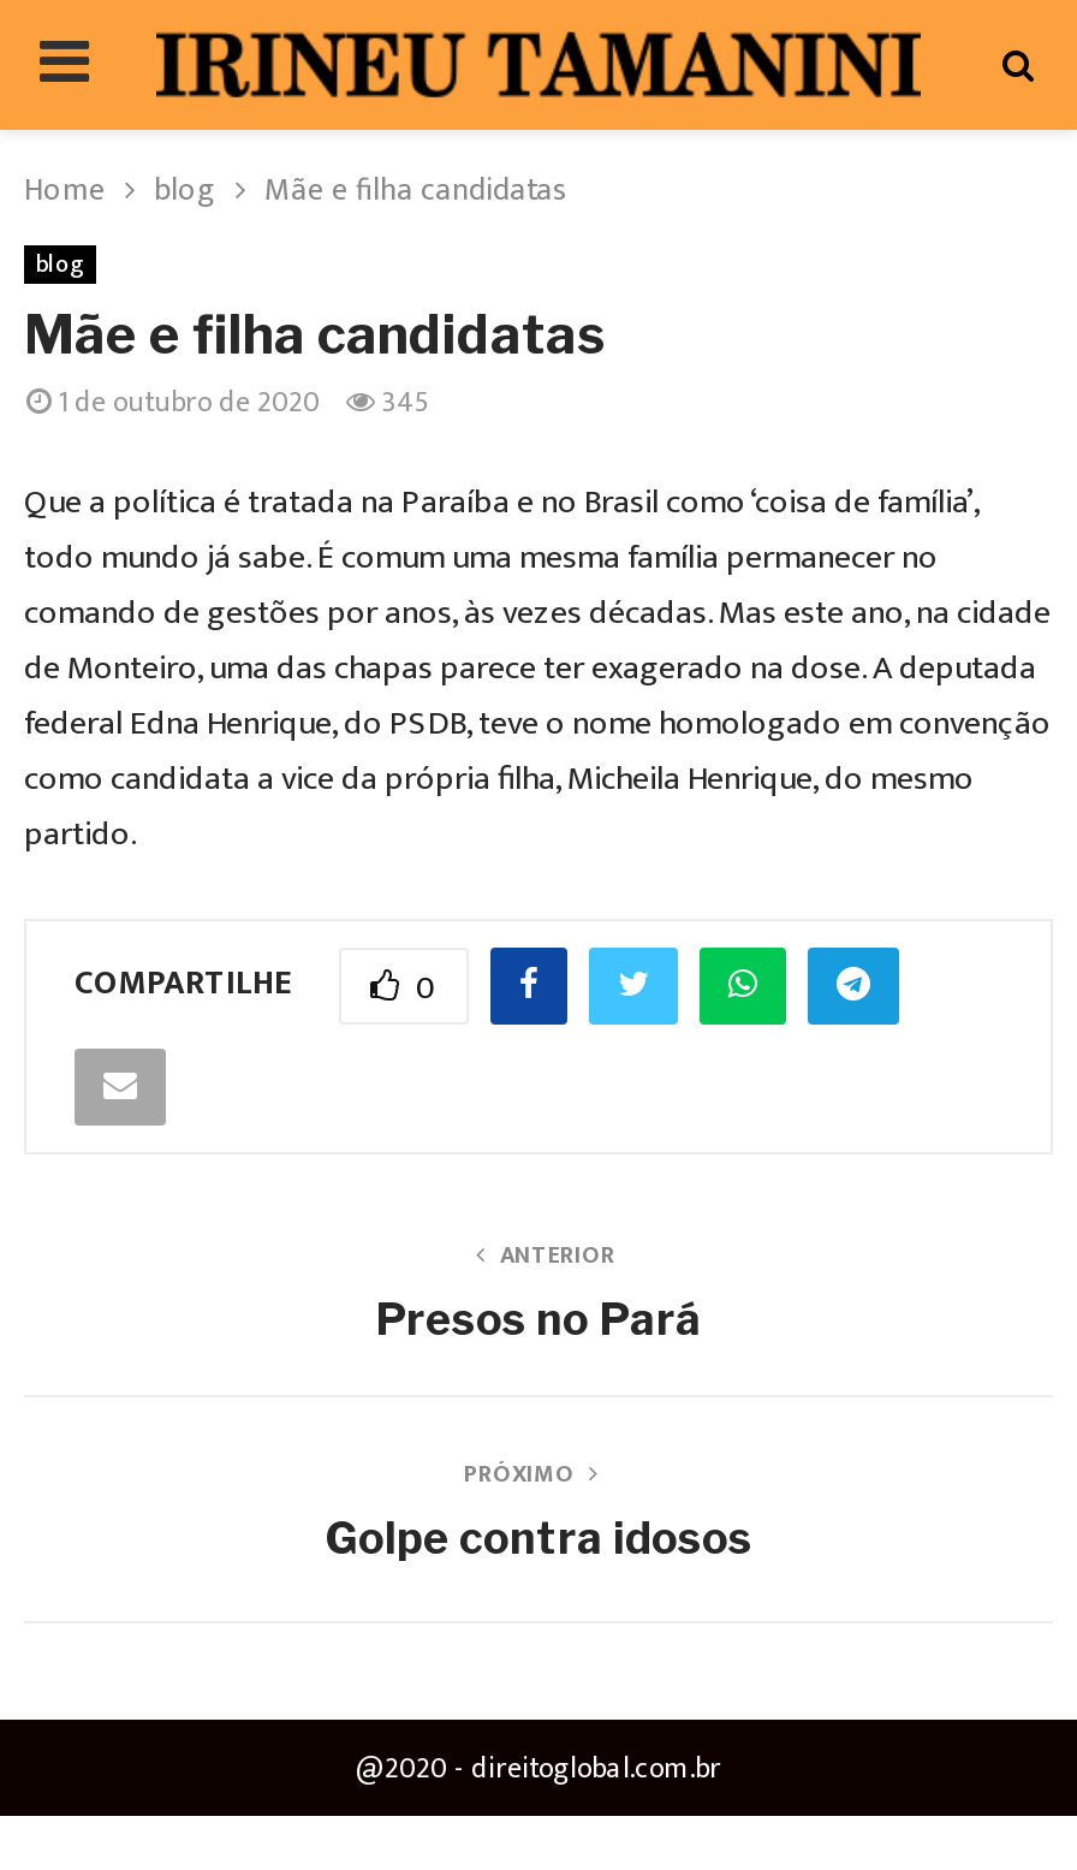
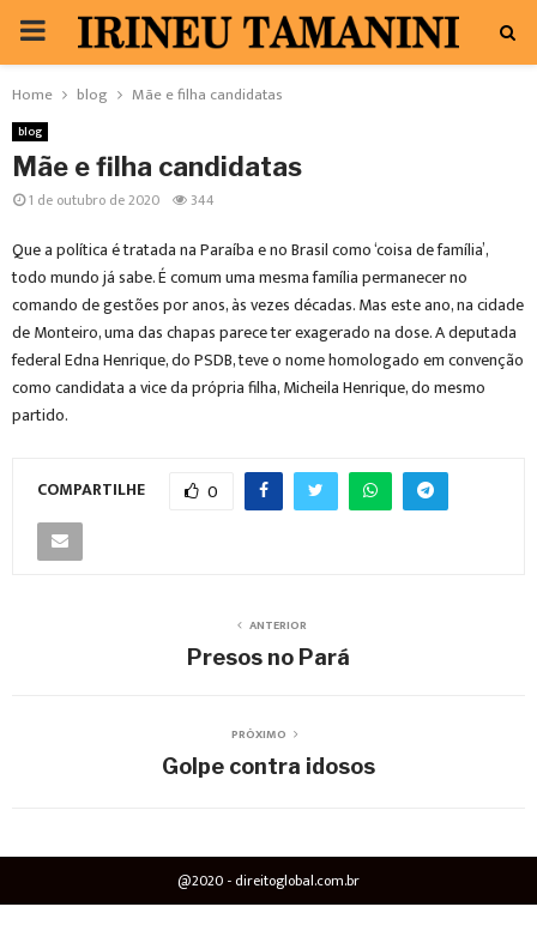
- 1 de outubro de 2020 345
+ 1 de outubro de 2020 344
